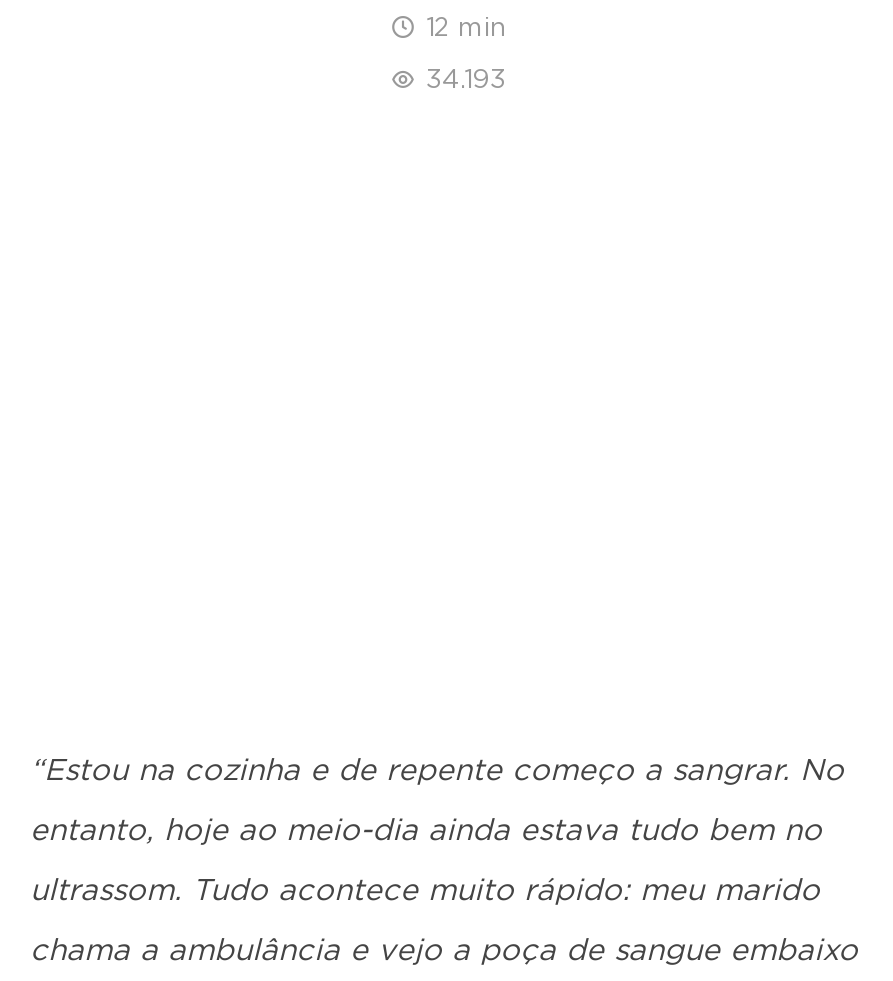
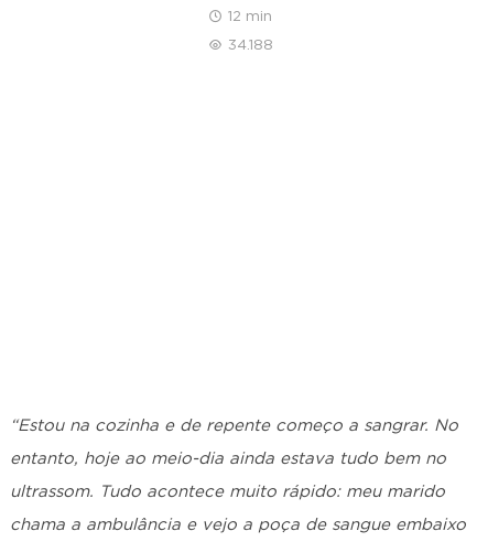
- 34.193
+ 34.188
